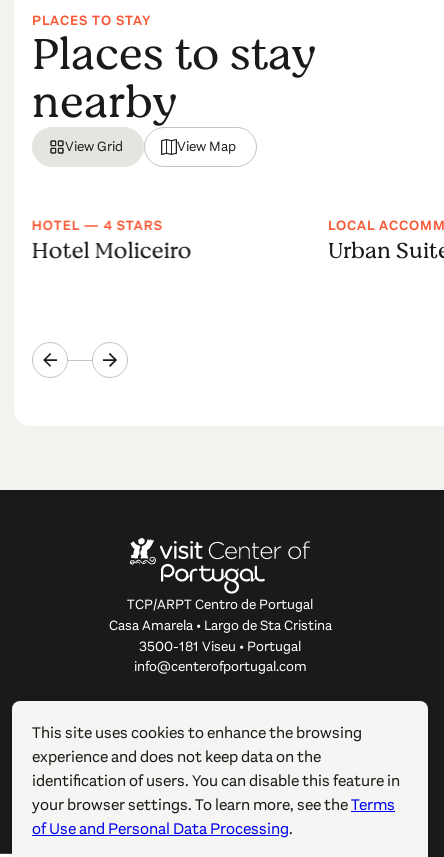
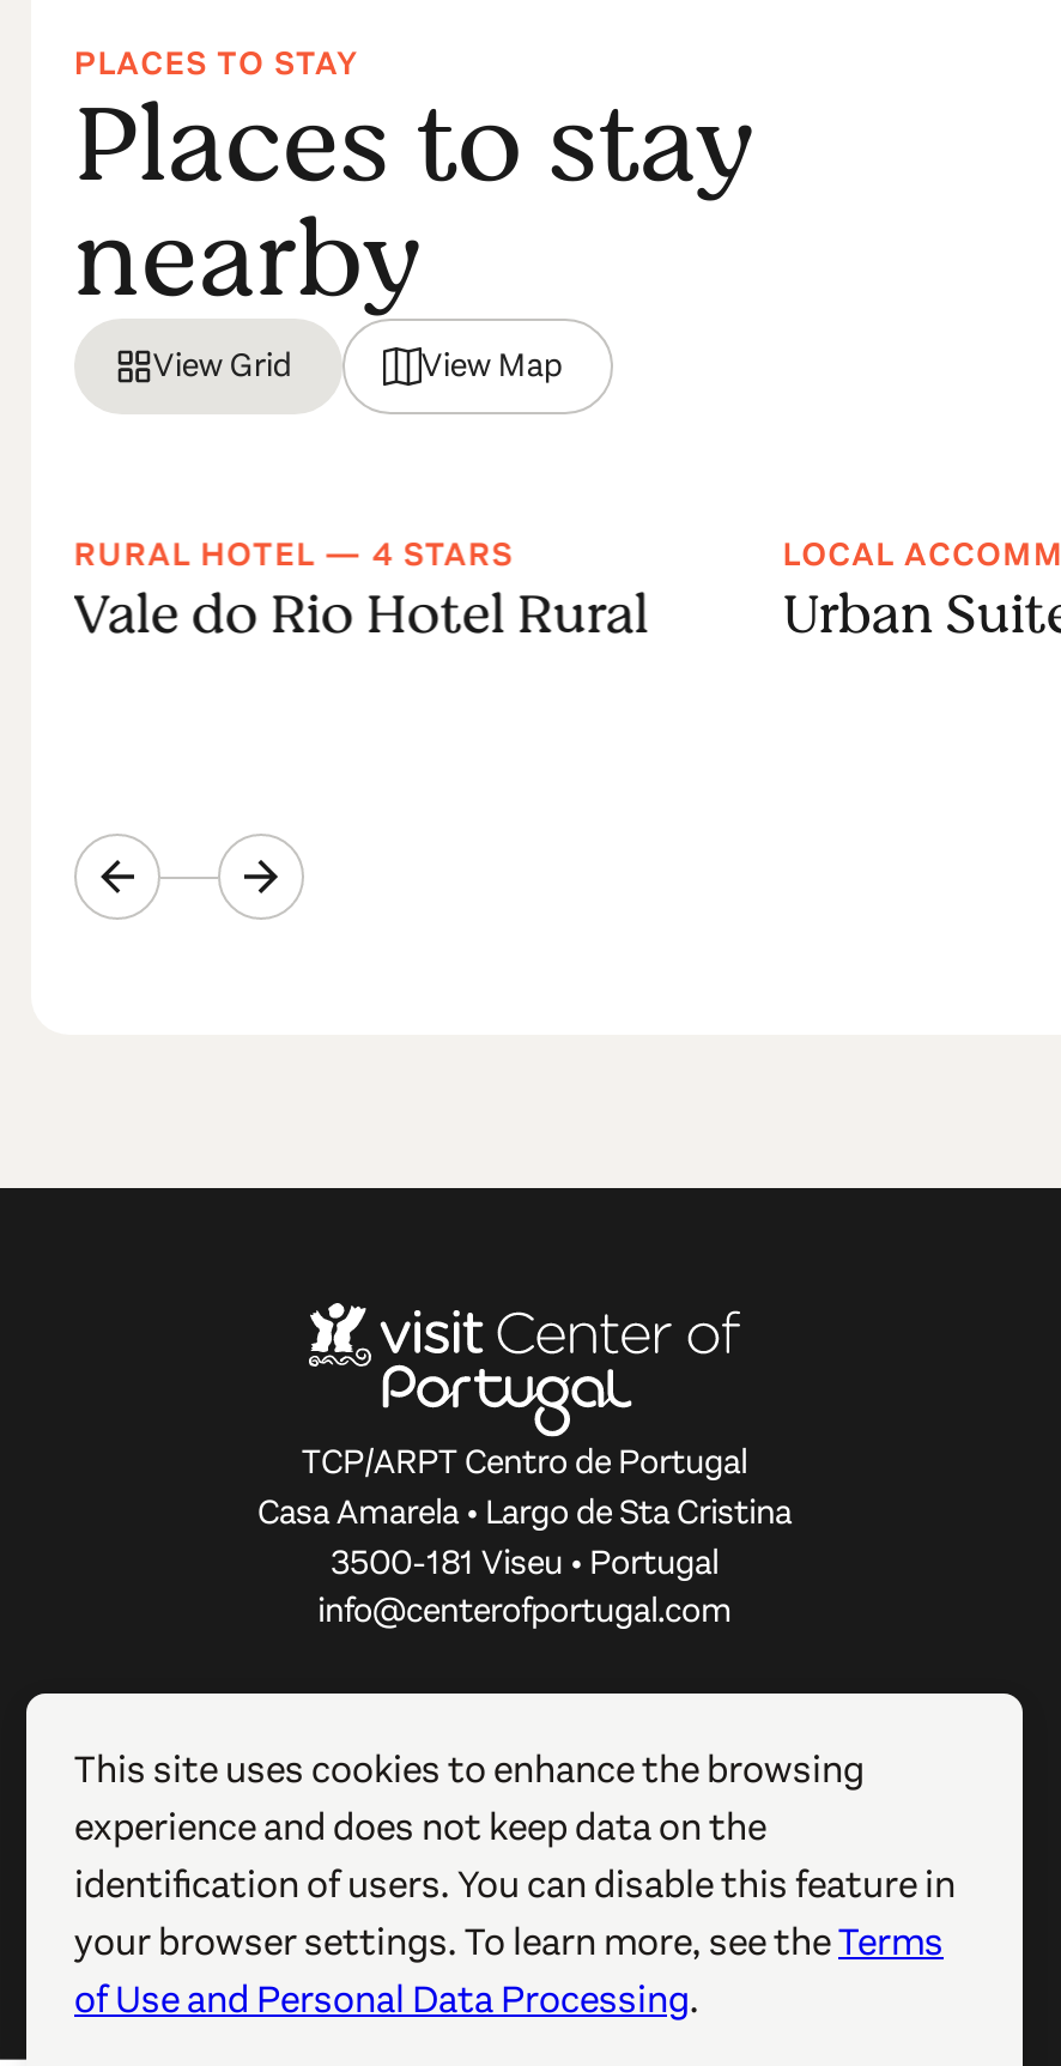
- HOTEL — 4 STARS
- Hotel Moliceiro
+ RURAL HOTEL — 4 STARS
+ Vale do Rio Hotel Rural
